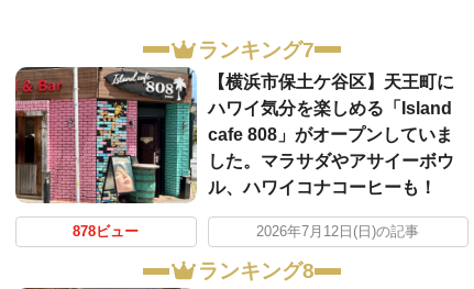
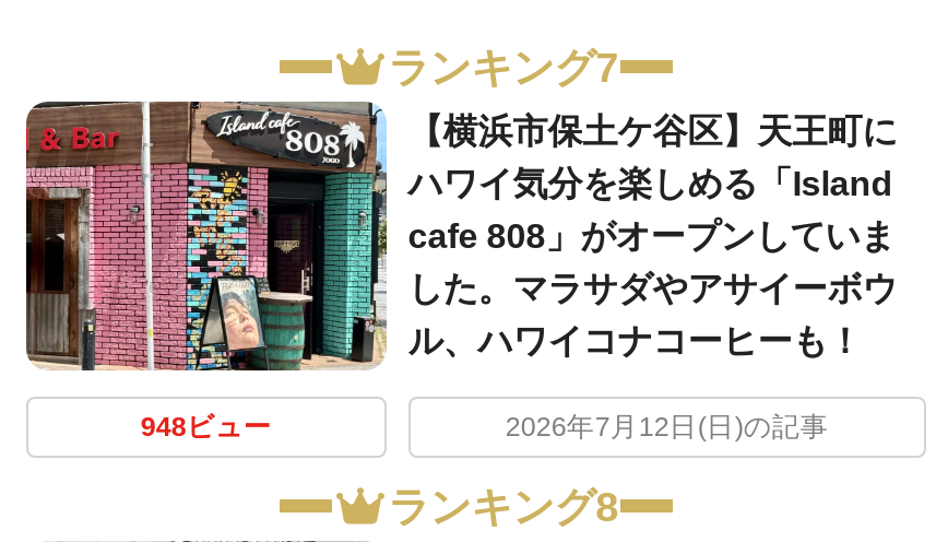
- 878ビュー
+ 948ビュー
